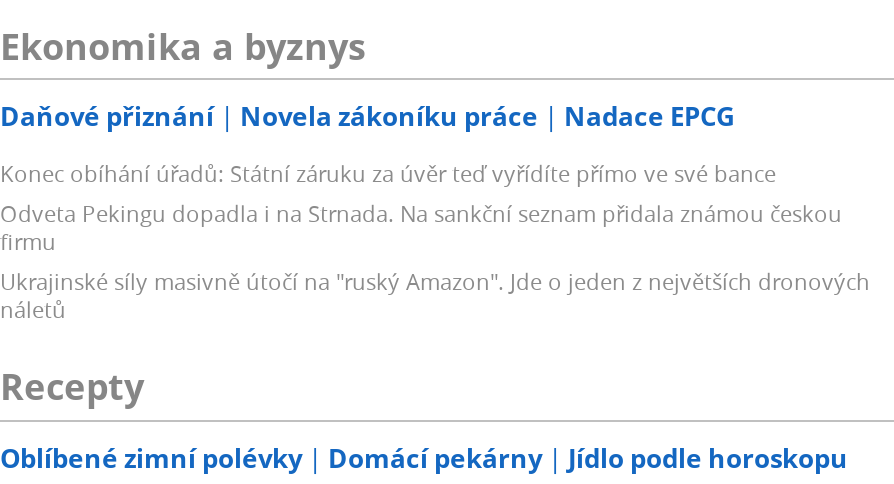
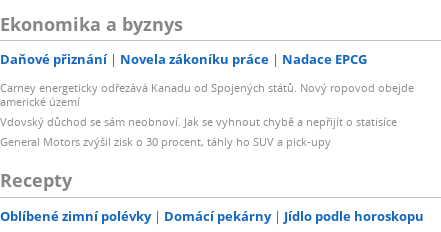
- Konec obíhání úřadů: Státní záruku za úvěr teď vyřídíte přímo ve své bance
- Odveta Pekingu dopadla i na Strnada. Na sankční seznam přidala známou českou
- firmu
- Ukrajinské síly masivně útočí na "ruský Amazon". Jde o jeden z největších dronových
- náletů
+ Carney energeticky odřezává Kanadu od Spojených států. Nový ropovod obejde
+ americké území
+ Vdovský důchod se sám neobnoví. Jak se vyhnout chybě a nepřijít o statisíce
+ General Motors zvýšil zisk o 30 procent, táhly ho SUV a pick-upy
